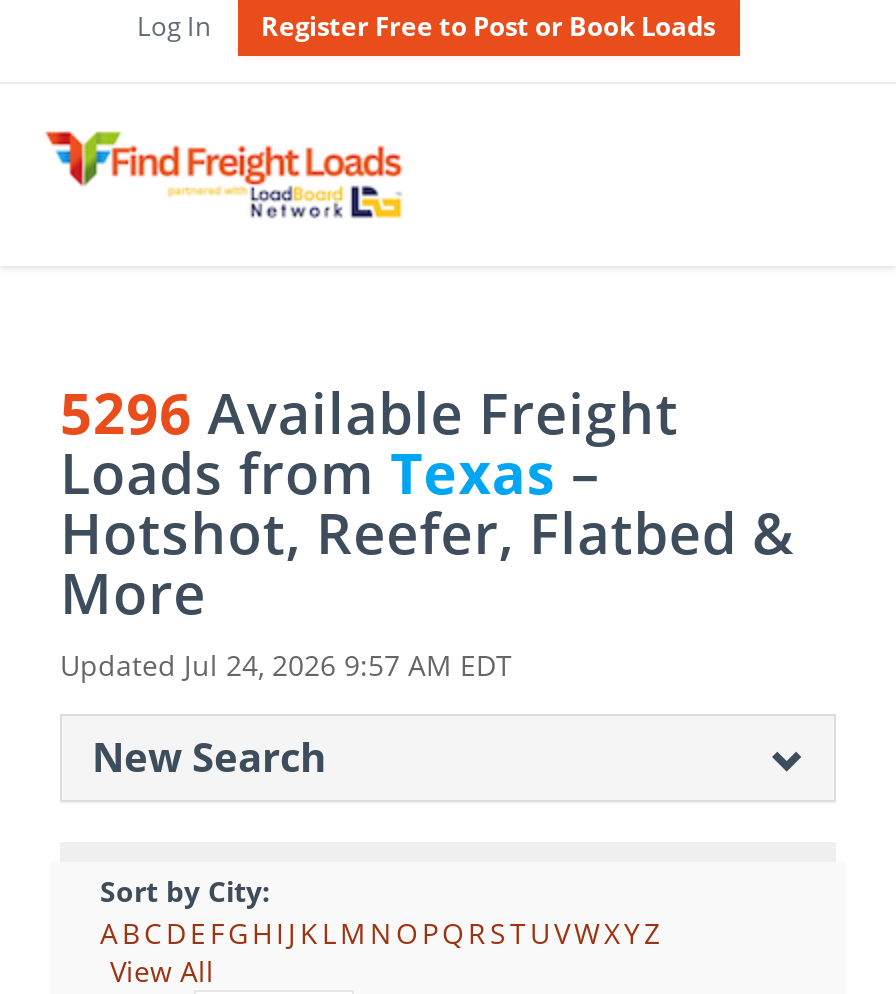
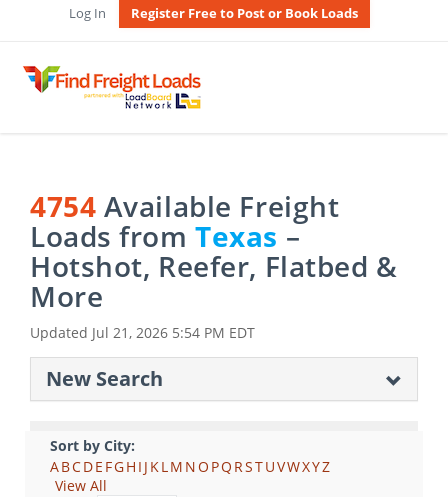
- 5296 Available Freight
+ 4754 Available Freight

- Updated Jul 24, 2026 9:57 AM EDT
+ Updated Jul 21, 2026 5:54 PM EDT
